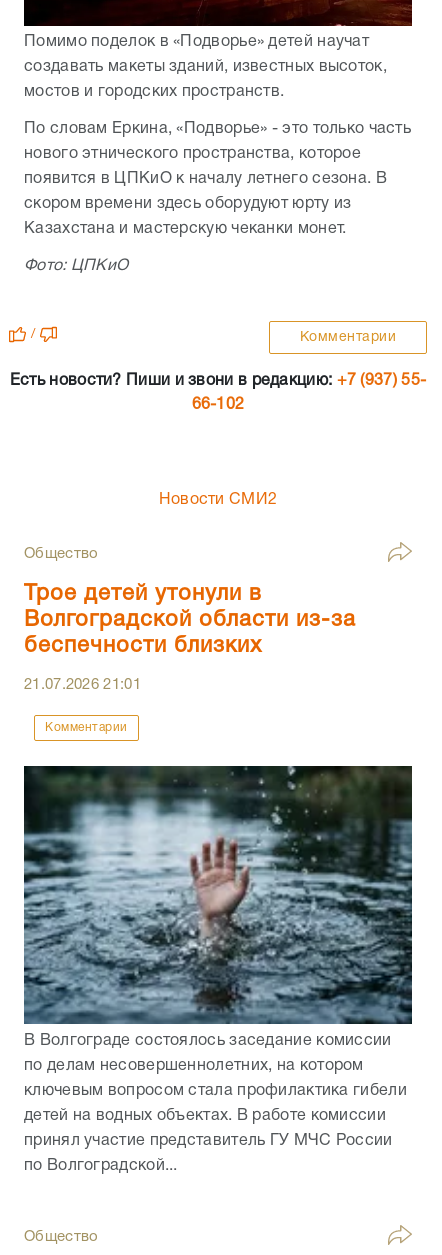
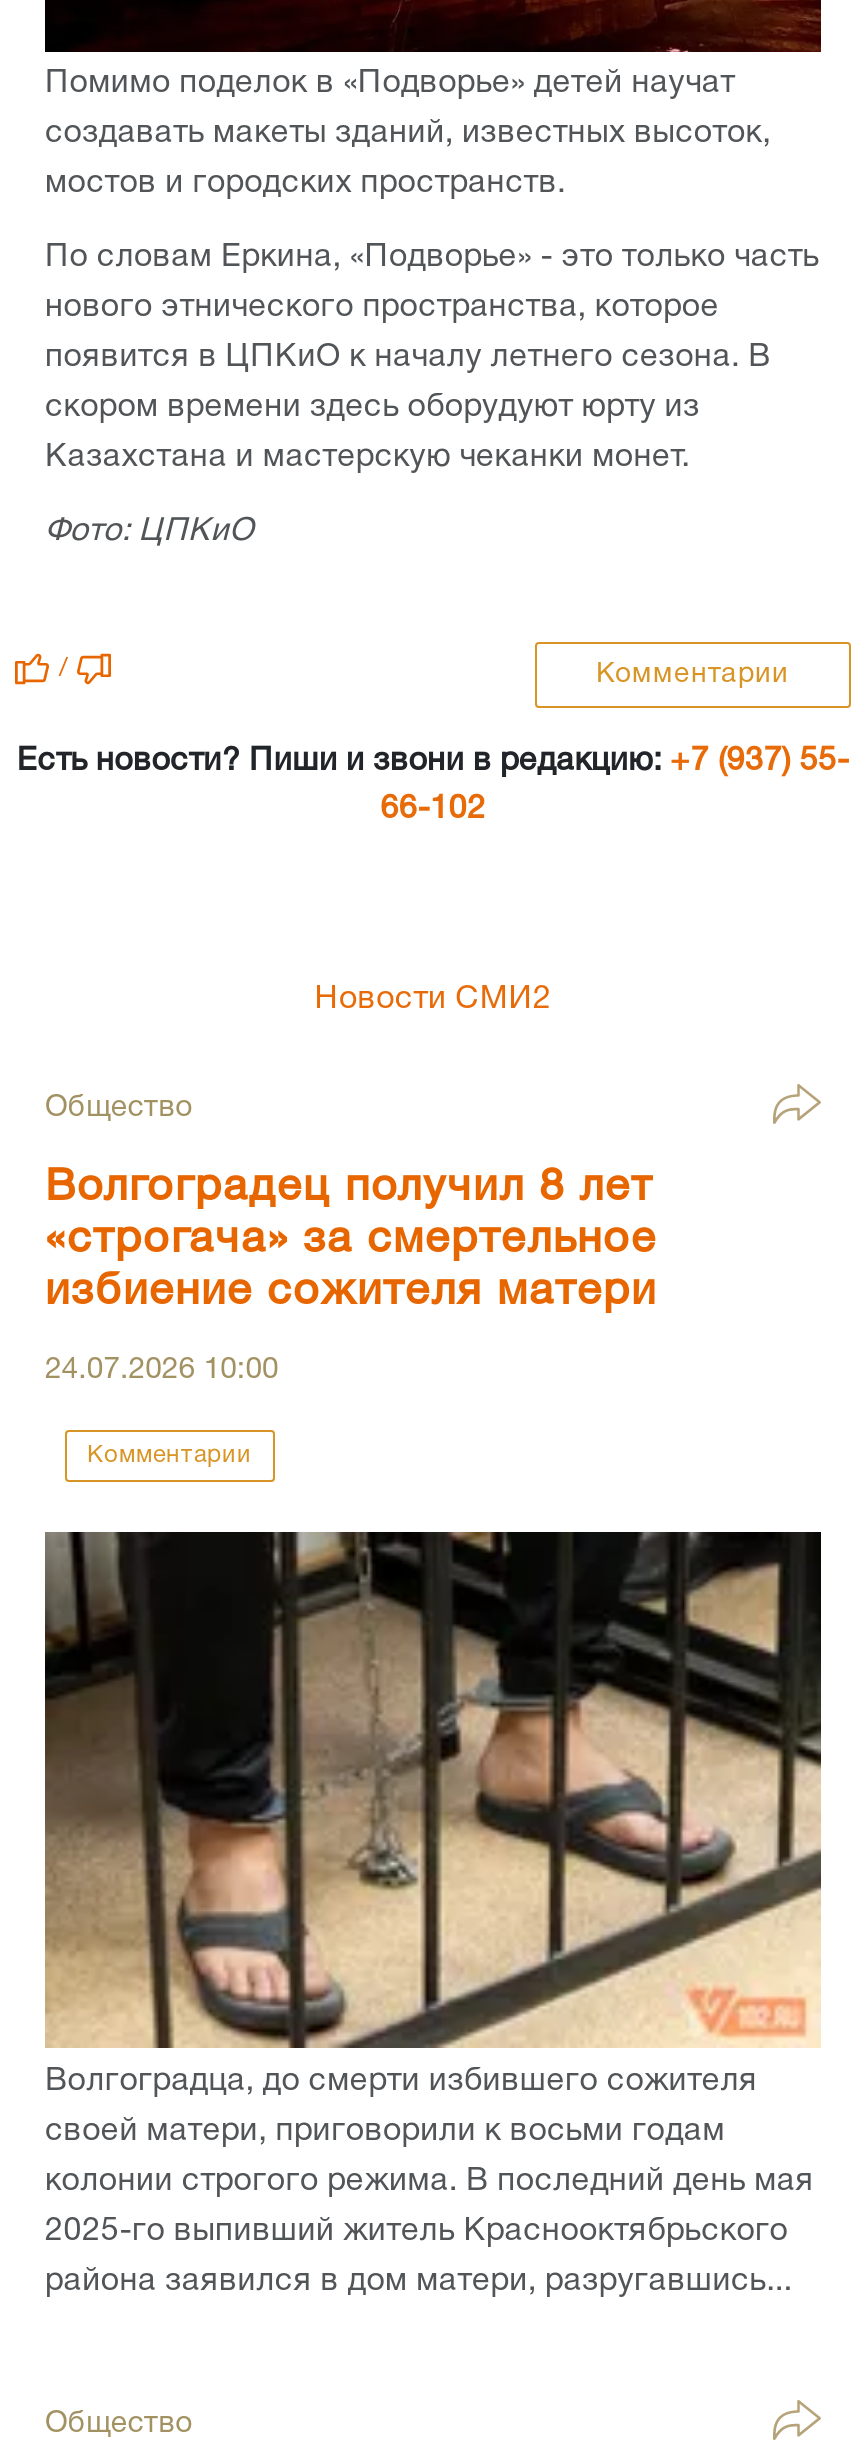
- Трое детей утонули в
- Волгоградской области из-за
- беспечности близких
+ Волгоградец получил 8 лет
+ «строгача» за смертельное
+ избиение сожителя матери

- 21.07.2026 21:01
+ 24.07.2026 10:00

- [image]
- В Волгограде состоялось заседание комиссии
- по делам несовершеннолетних, на котором
- ключевым вопросом стала профилактика гибели
- детей на водных объектах. В работе комиссии
- принял участие представитель ГУ МЧС России
- по Волгоградской...
+ [image]
+ Волгоградца, до смерти избившего сожителя
+ своей матери, приговорили к восьми годам
+ колонии строгого режима. В последний день мая
+ 2025-го выпивший житель Краснооктябрьского
+ района заявился в дом матери, разругавшись...
